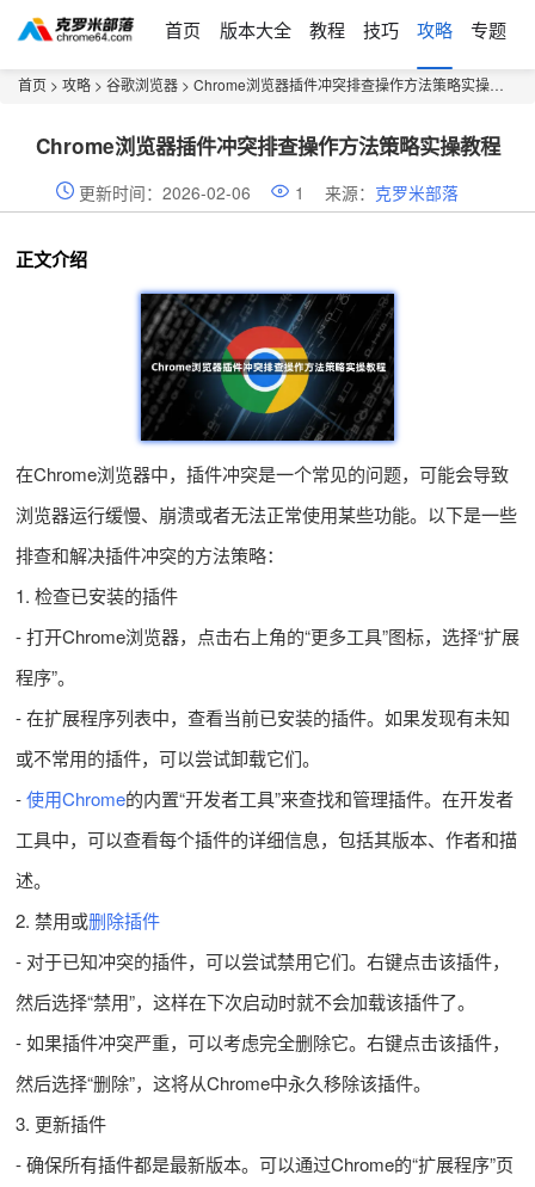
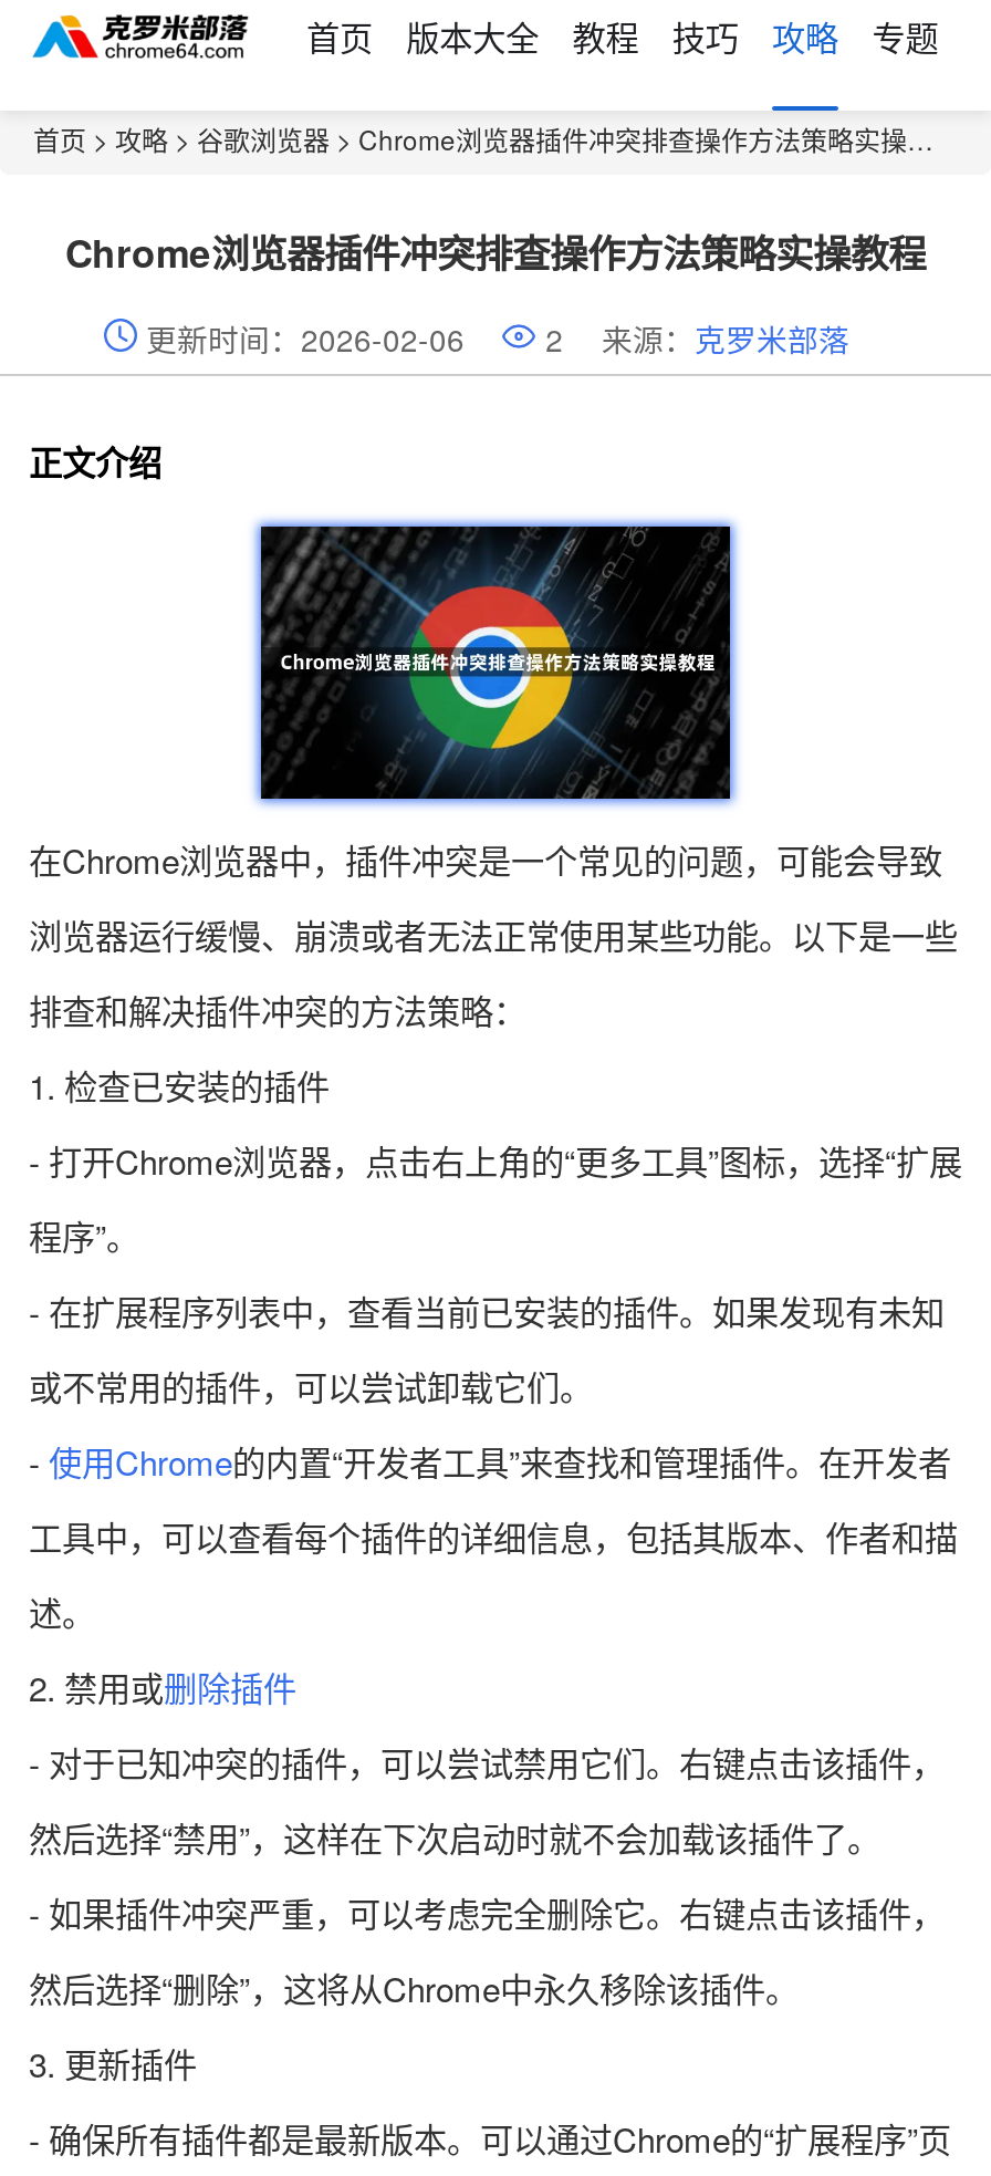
- 更新时间：2026-02-06 1 来源：克罗米部落
+ 更新时间：2026-02-06 2 来源：克罗米部落
